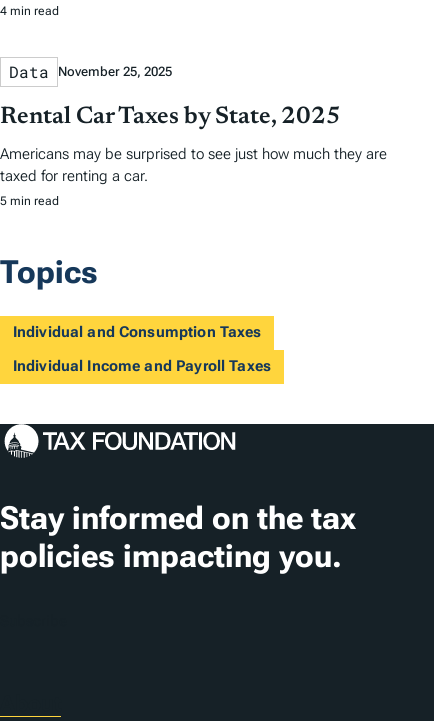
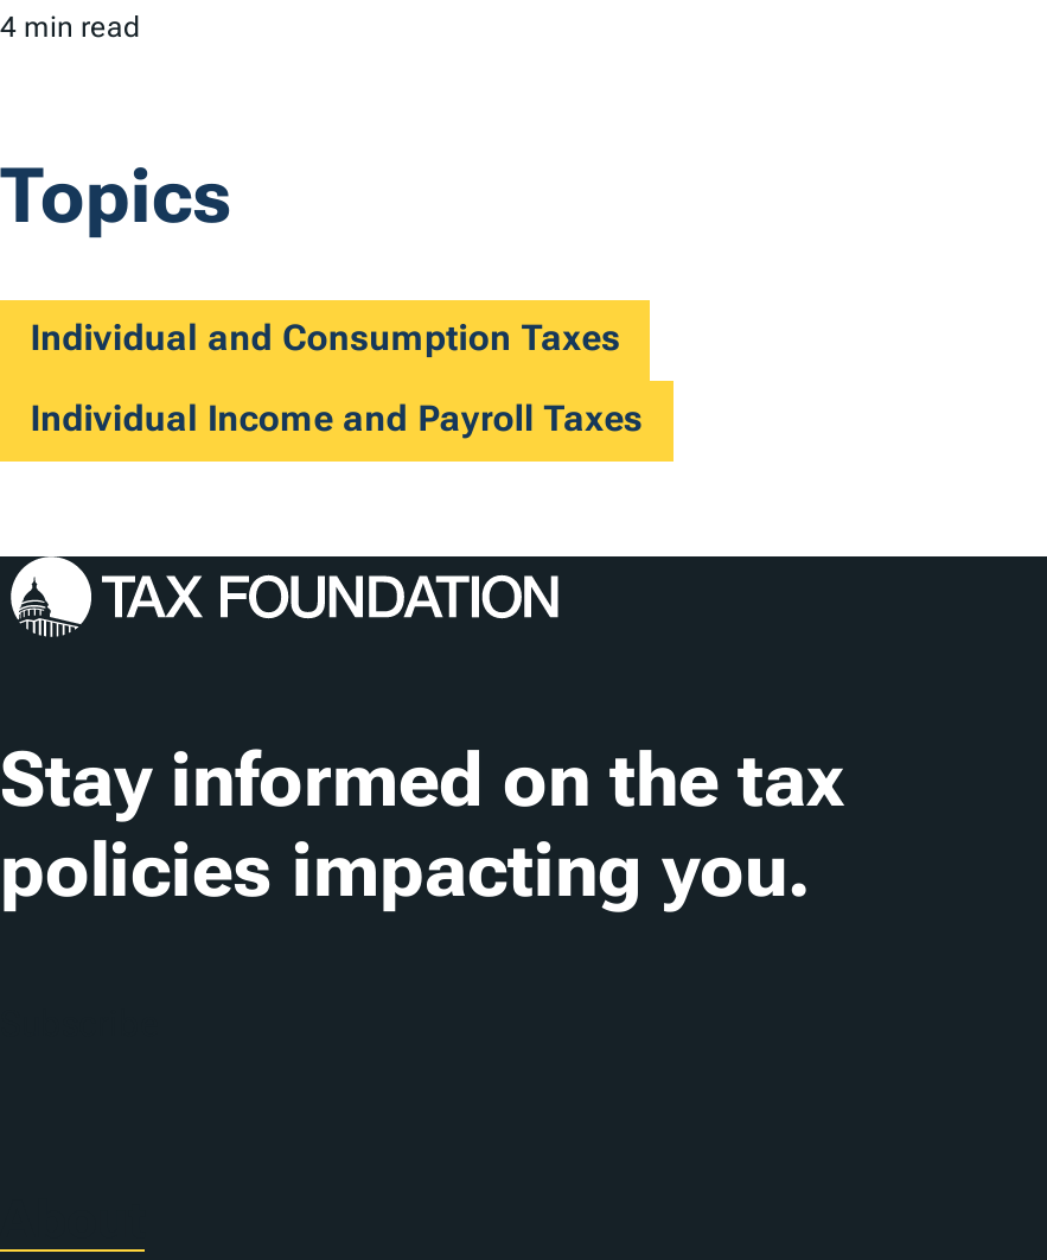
- Data November 25, 2025
- Rental Car Taxes by State, 2025
- Americans may be surprised to see just how much they are
- taxed for renting a car.
- 5 min read
